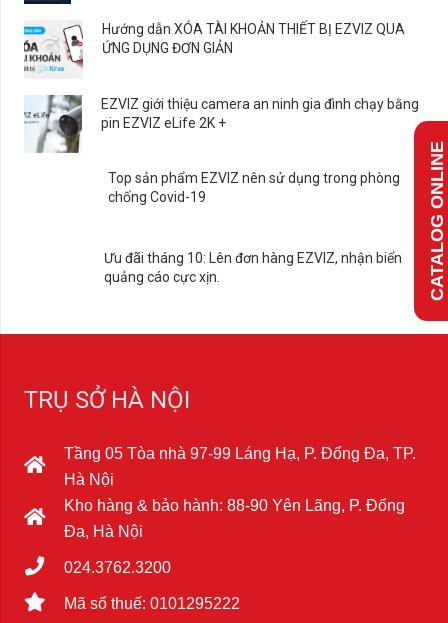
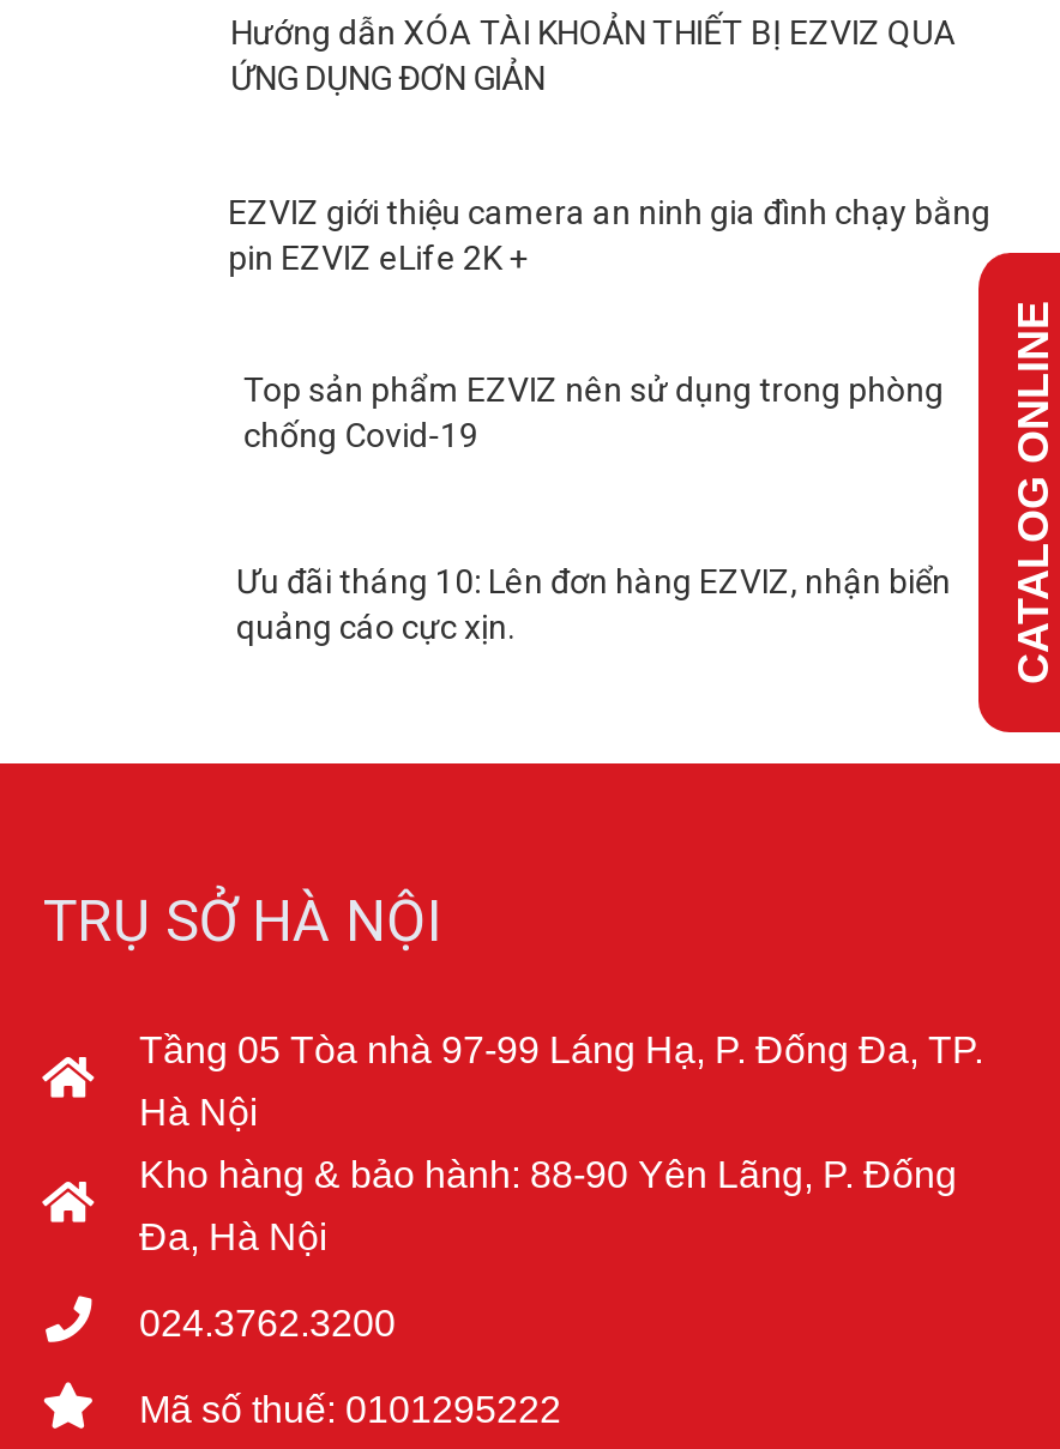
- [image]

- [image]
